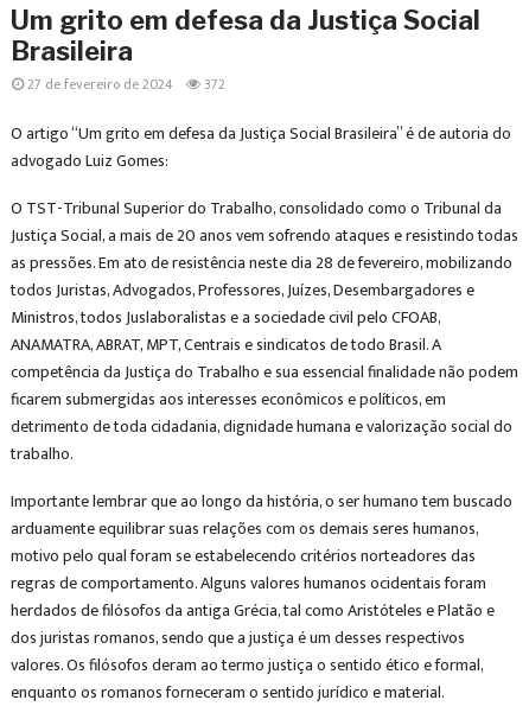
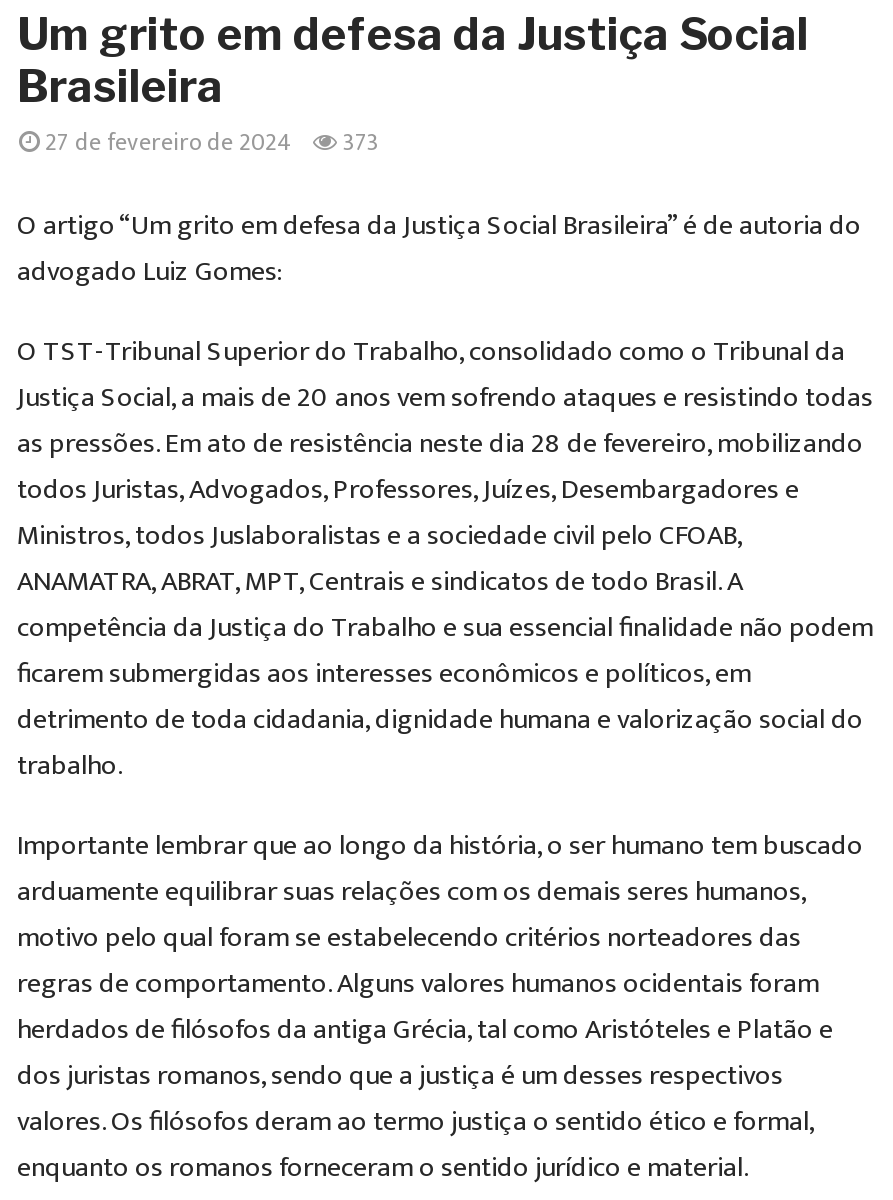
- 27 de fevereiro de 2024 372
+ 27 de fevereiro de 2024 373
